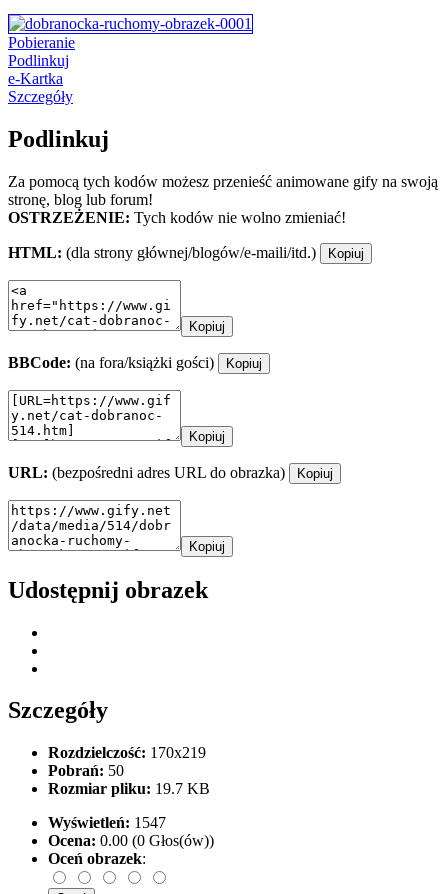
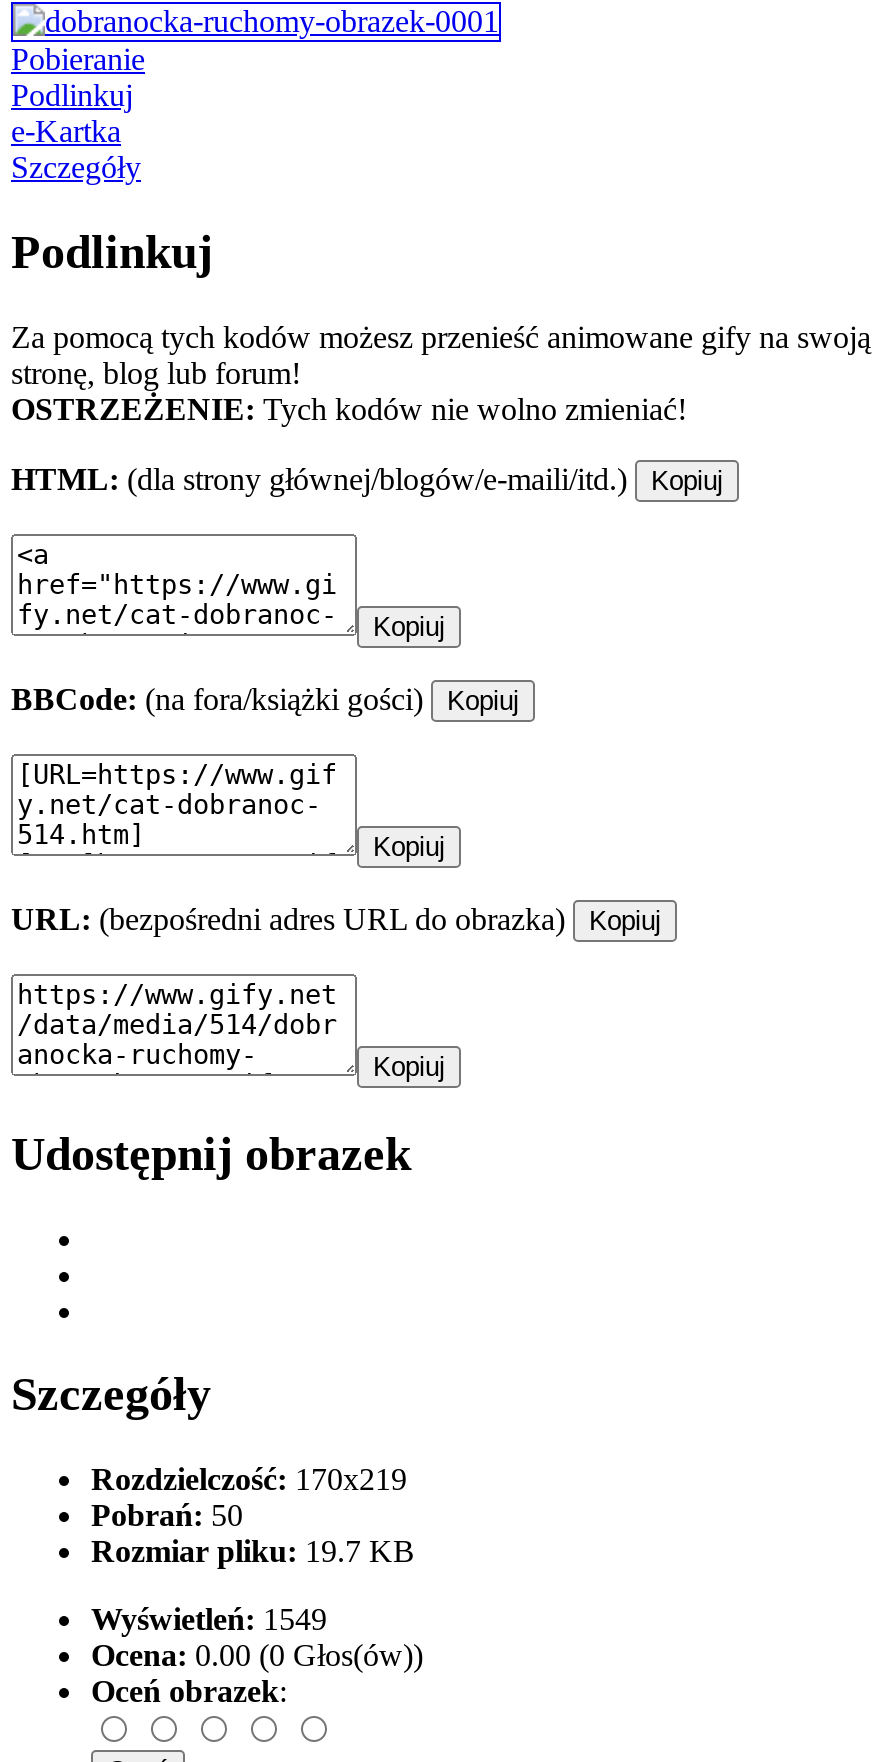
- Wyświetleń: 1547
+ Wyświetleń: 1549
